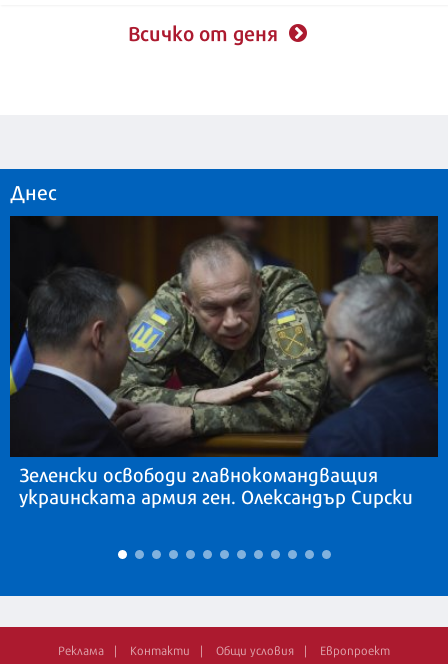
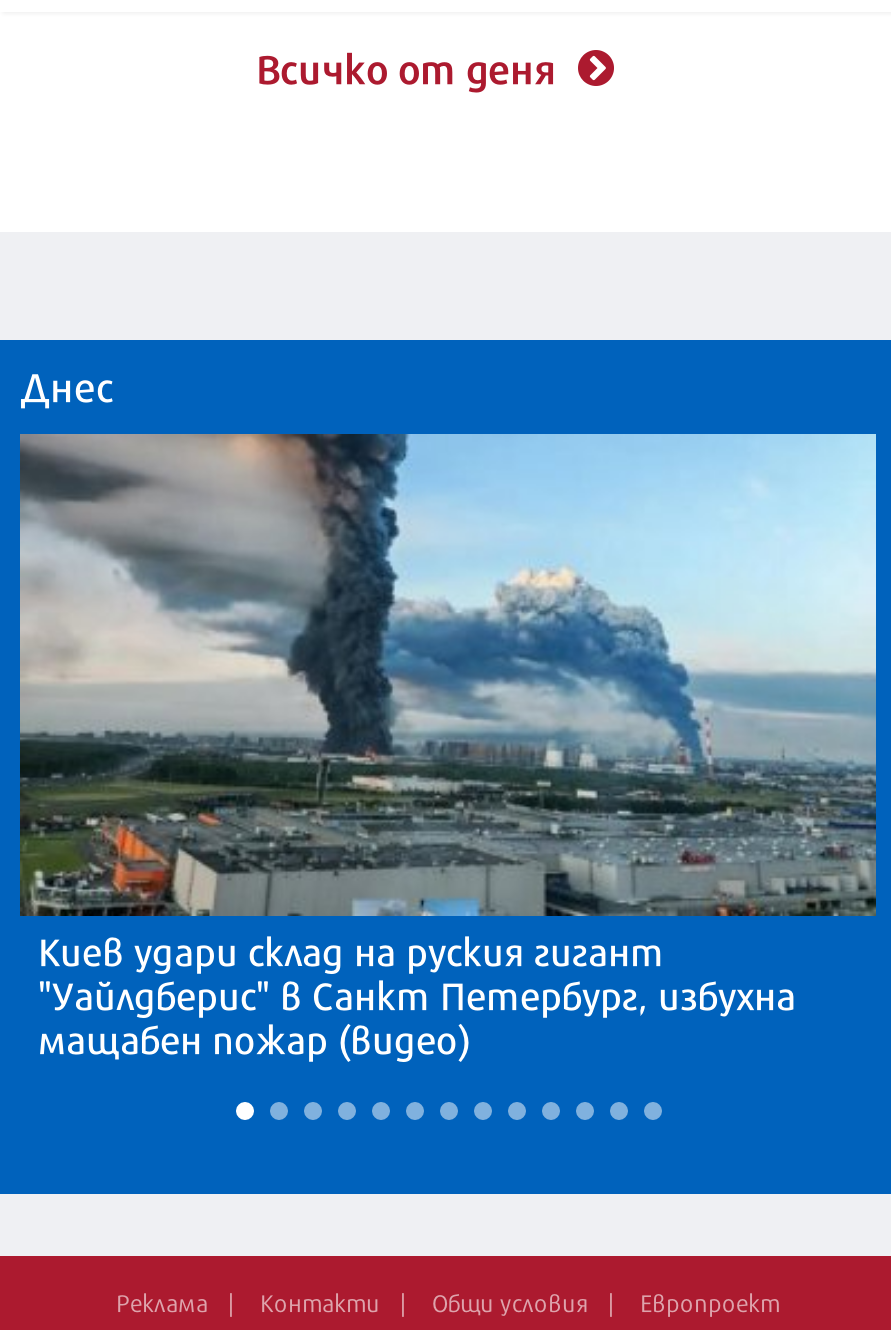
- [image]
- Зеленски освободи главнокомандващия
- украинската армия ген. Олександър Сирски
+ [image]
+ Киев удари склад на руския гигант
+ "Уайлдберис" в Санкт Петербург, избухна
+ мащабен пожар (видео)
